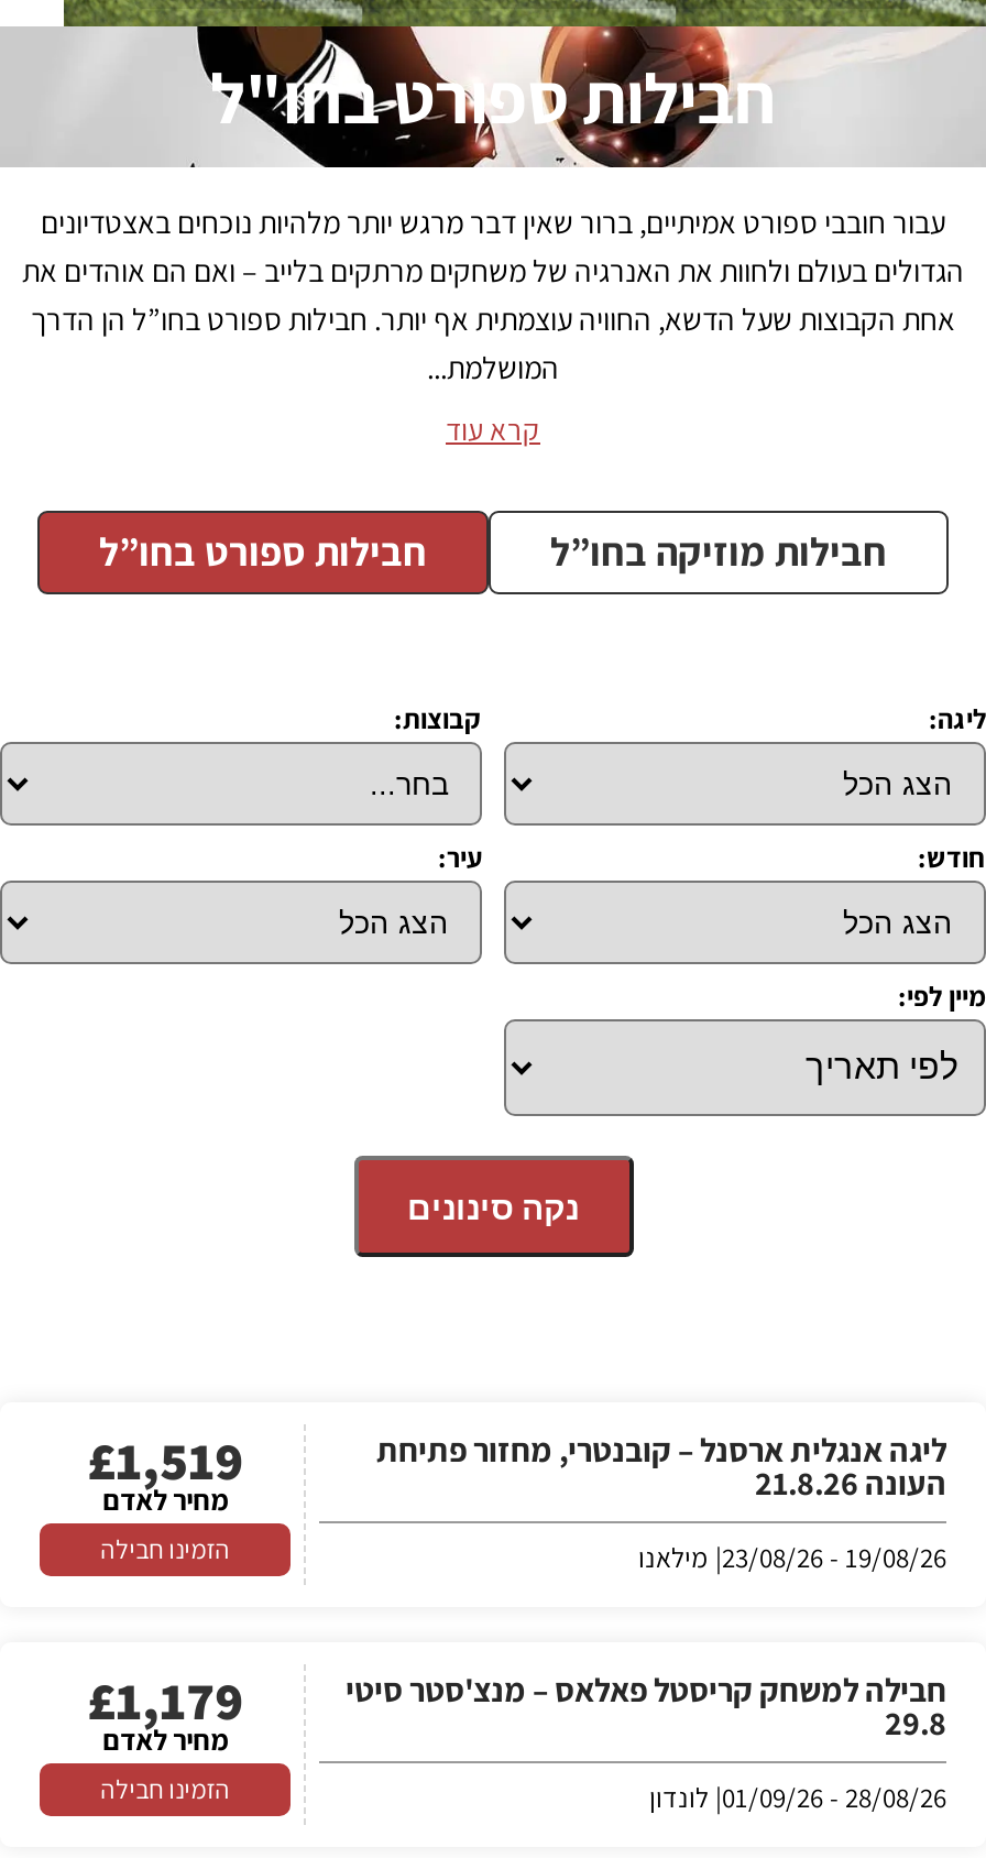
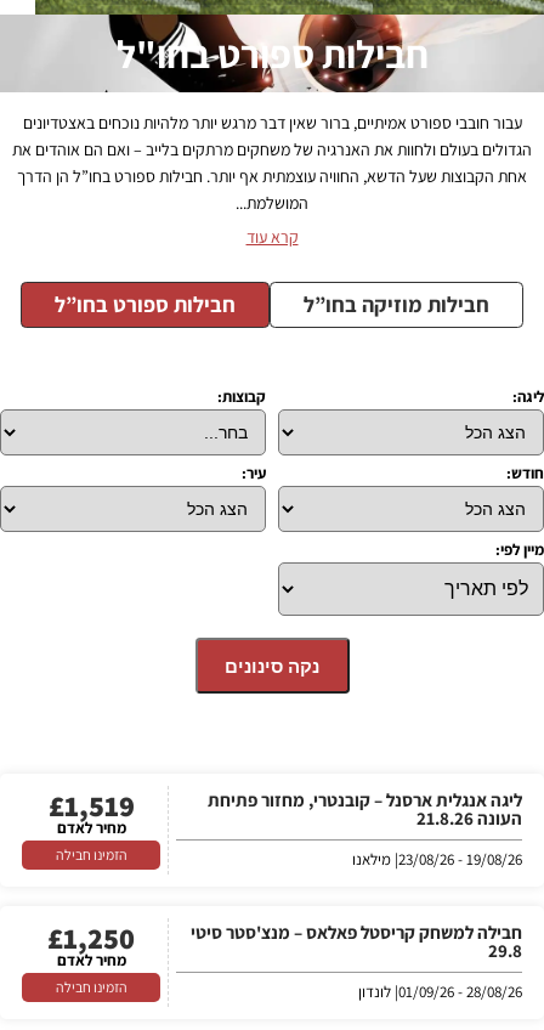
- £1,179
+ £1,250
